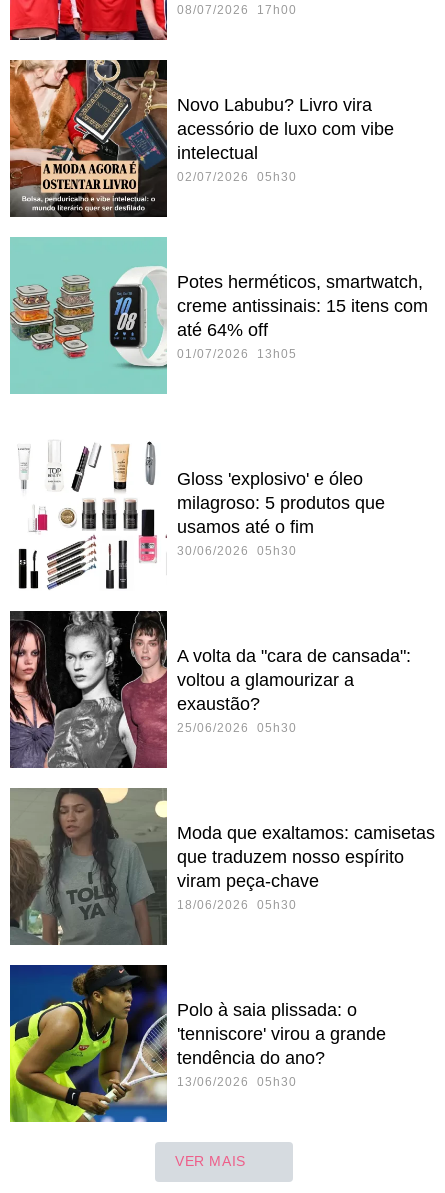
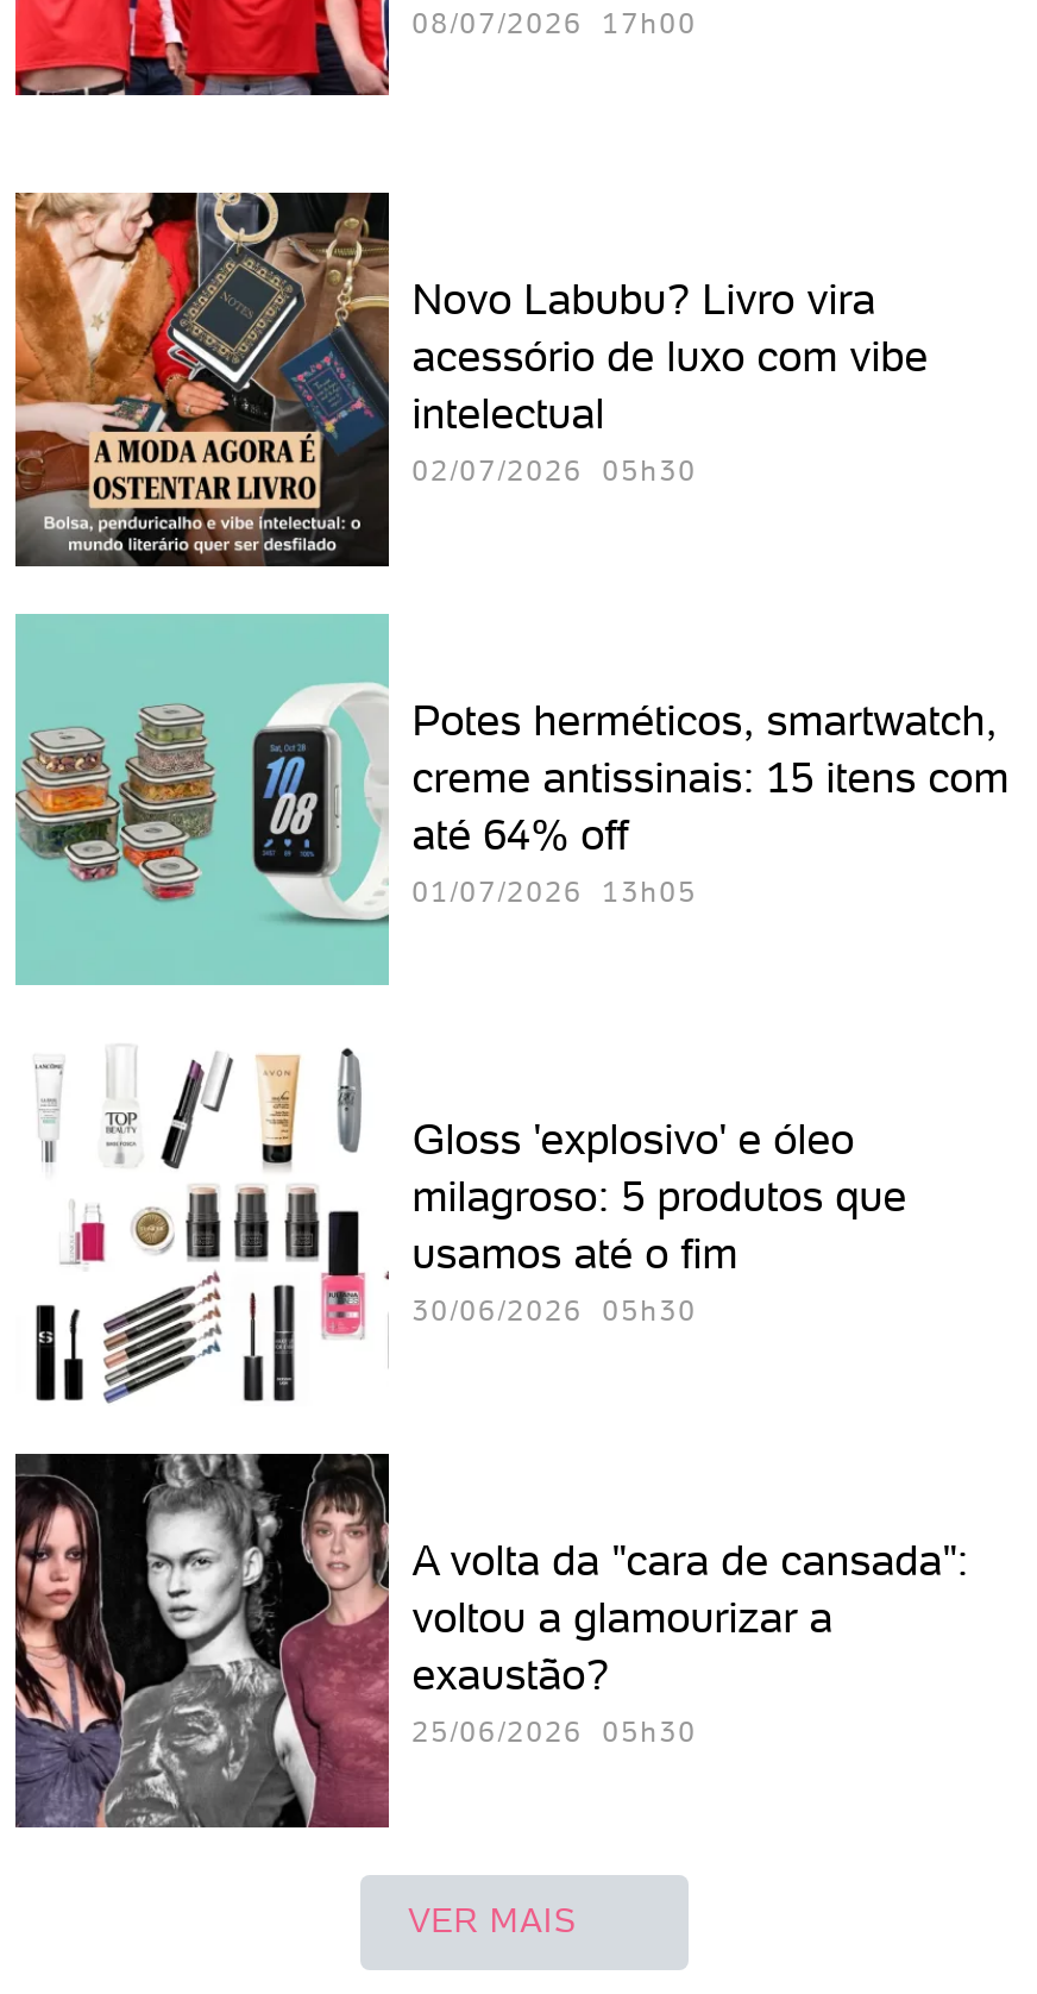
moved down: [image] | Novo Labubu? Livro vira | acessório de luxo com vibe | ... | até 64% off | 01/07/2026 13h05

- [image]
- Moda que exaltamos: camisetas
- que traduzem nosso espírito
- viram peça-chave
- 18/06/2026 05h30

- [image]
- Polo à saia plissada: o
- 'tenniscore' virou a grande
- tendência do ano?
- 13/06/2026 05h30
